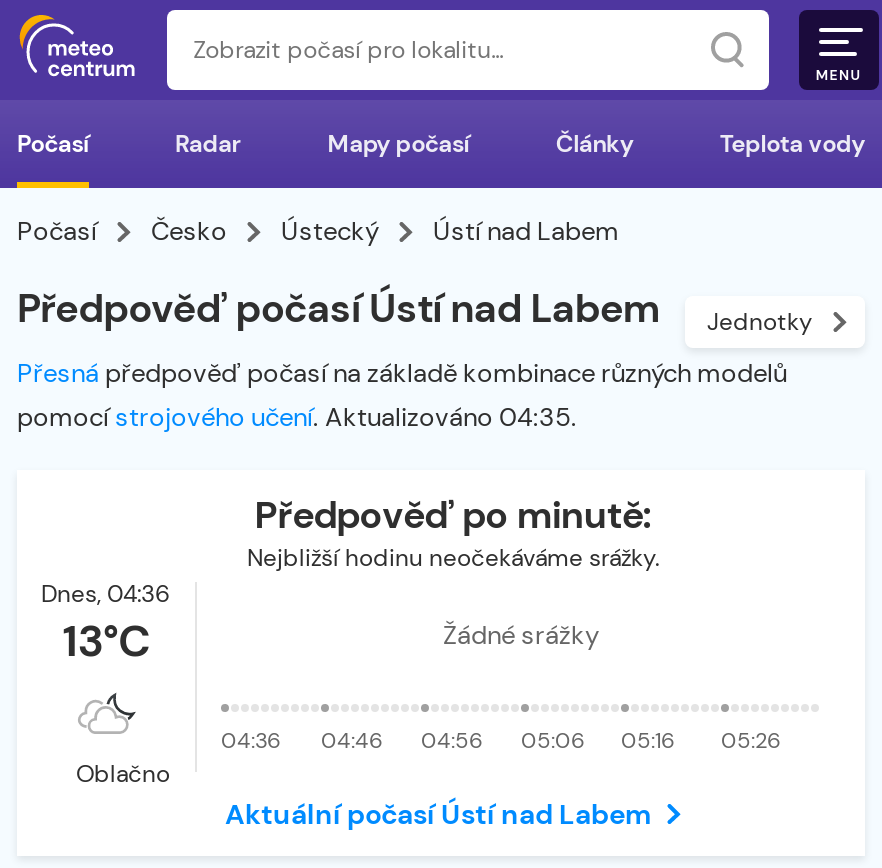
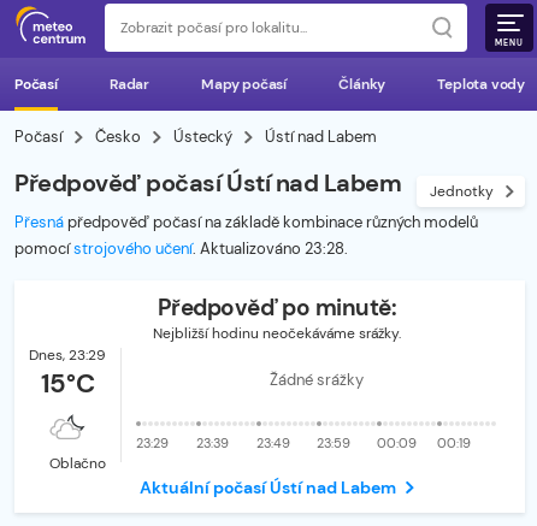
- pomocístrojového učení. Aktualizováno 04:35.
+ pomocístrojového učení. Aktualizováno 23:28.

- Dnes, 04:36
- 13°C
+ Dnes, 23:29
+ 15°C

- 04:36
+ 23:29

- 04:46
+ 23:39

- 04:56
+ 23:49

- 05:06
+ 23:59

- 05:16
+ 00:09

- 05:26
+ 00:19
